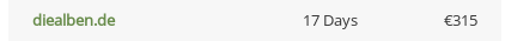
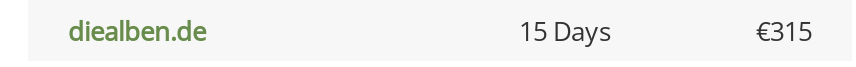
- 17 Days
+ 15 Days
